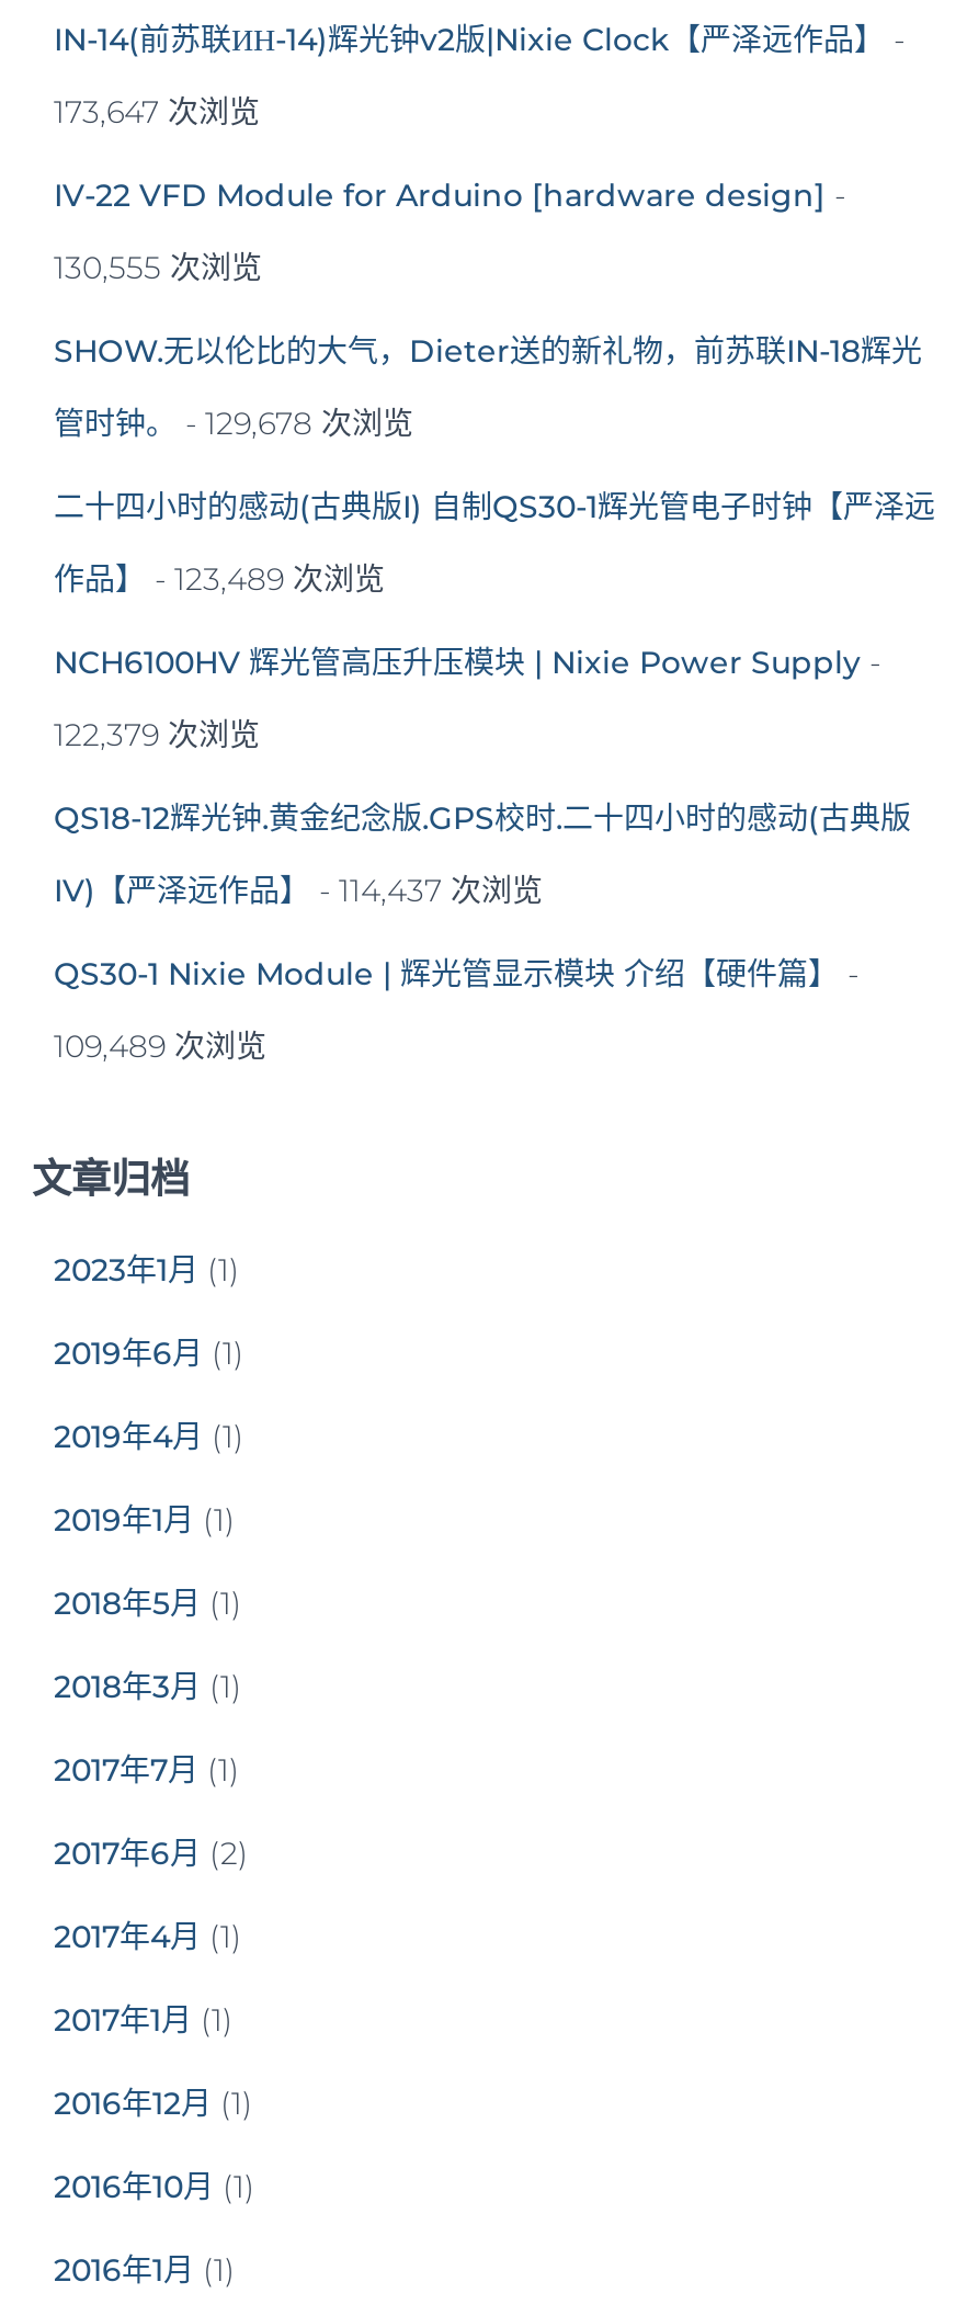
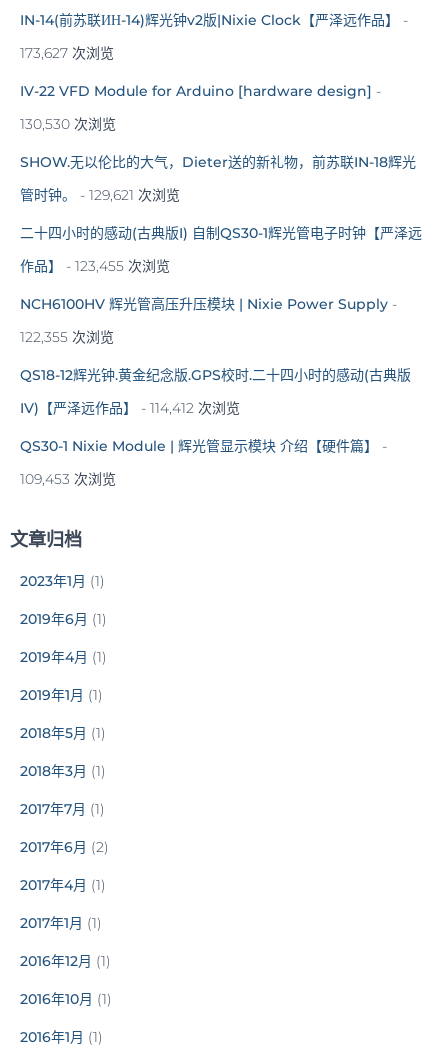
- 173,647 次浏览
+ 173,627 次浏览

- 130,555 次浏览
+ 130,530 次浏览

- 管时钟。- 129,678 次浏览
+ 管时钟。- 129,621 次浏览

- 作品】- 123,489 次浏览
+ 作品】- 123,455 次浏览

- 122,379 次浏览
+ 122,355 次浏览

- IV)【严泽远作品】- 114,437 次浏览
+ IV)【严泽远作品】- 114,412 次浏览

- 109,489 次浏览
+ 109,453 次浏览
